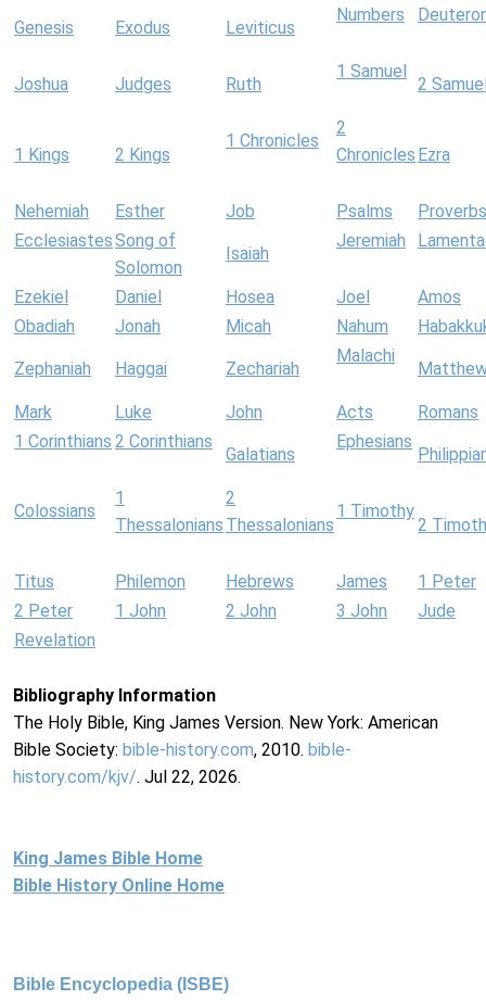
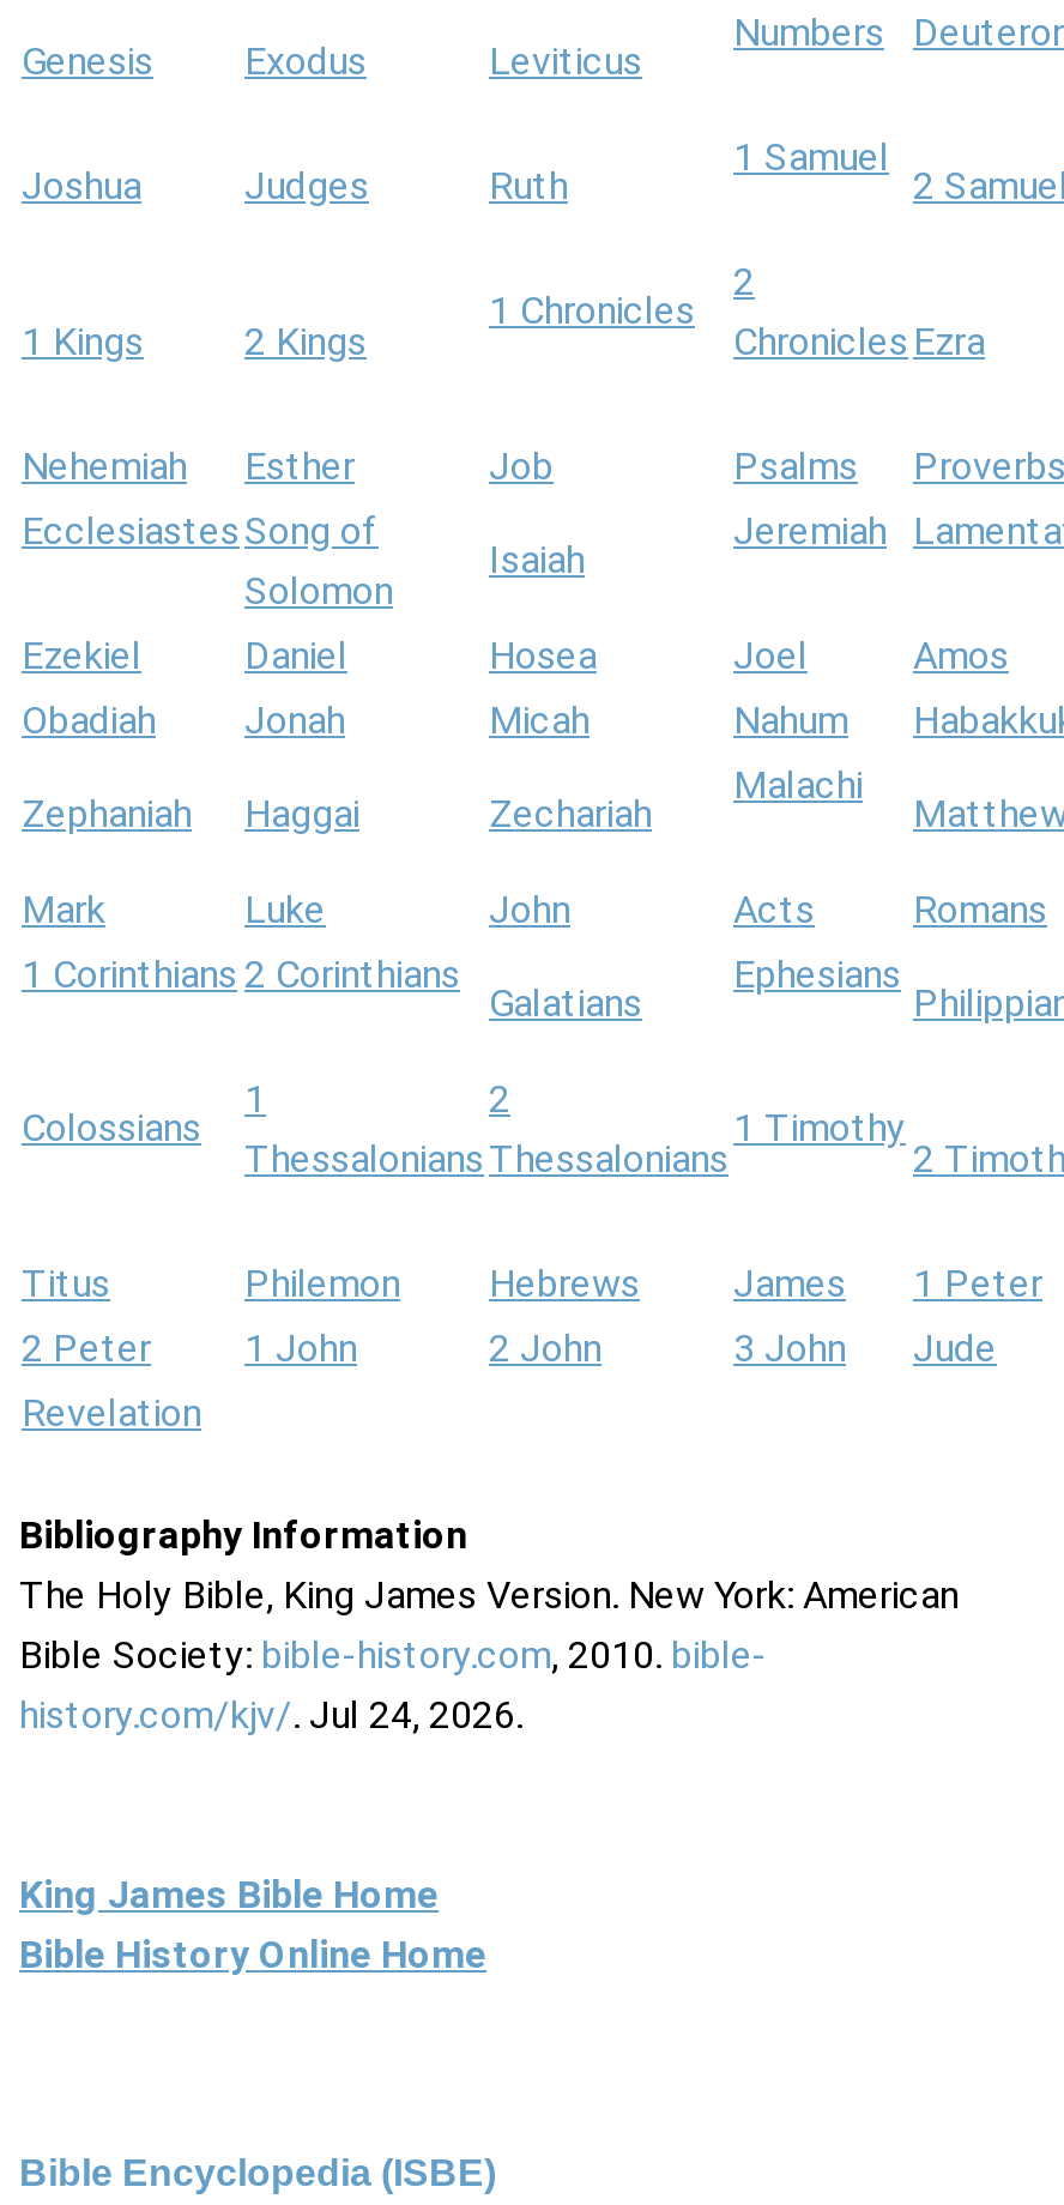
- history.com/kjv/. Jul 22, 2026.
+ history.com/kjv/. Jul 24, 2026.
